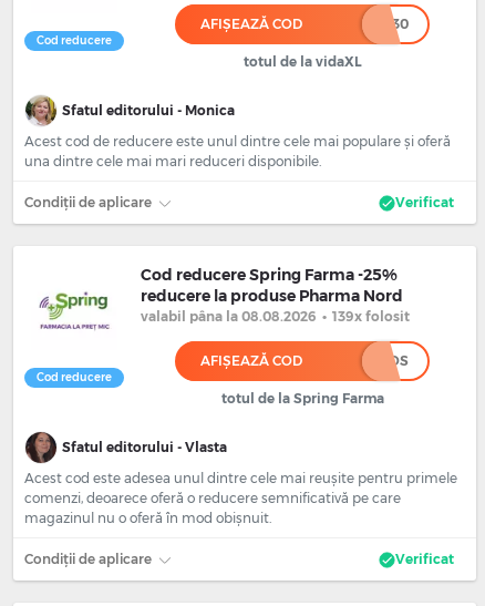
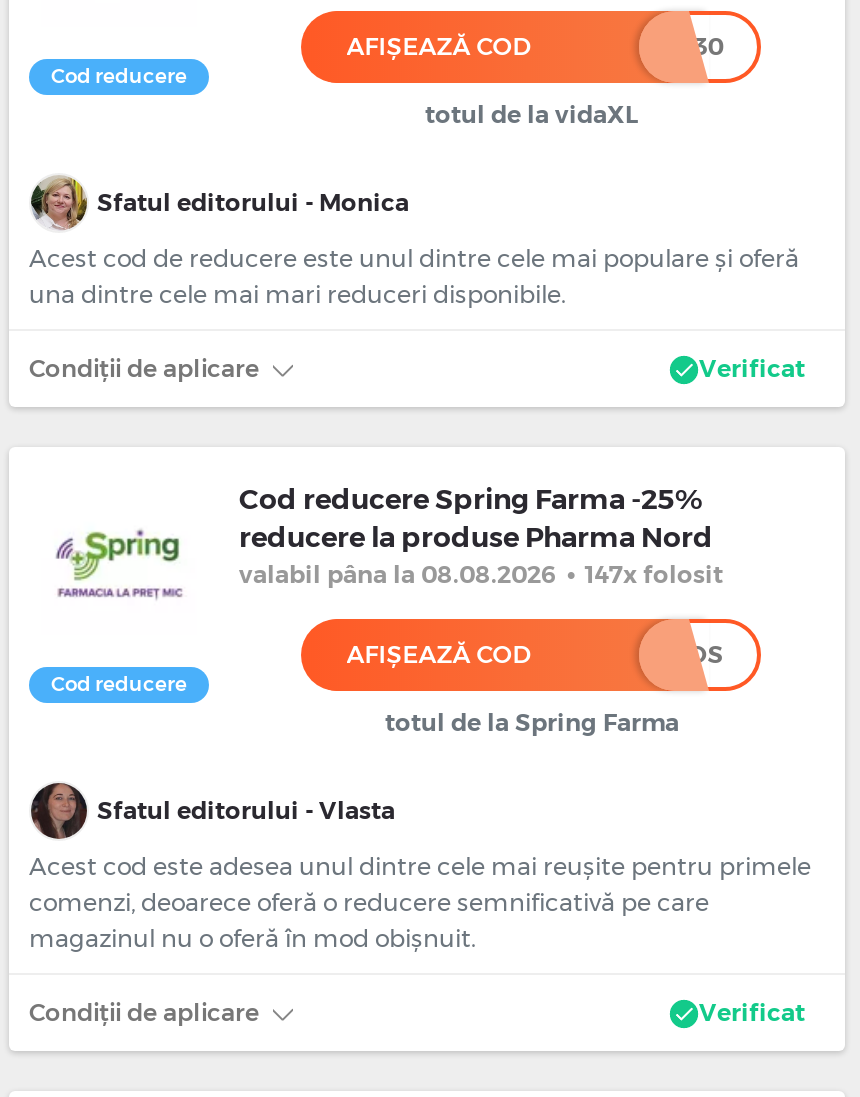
- valabil pâna la 08.08.2026 • 139x folosit
+ valabil pâna la 08.08.2026 • 147x folosit
